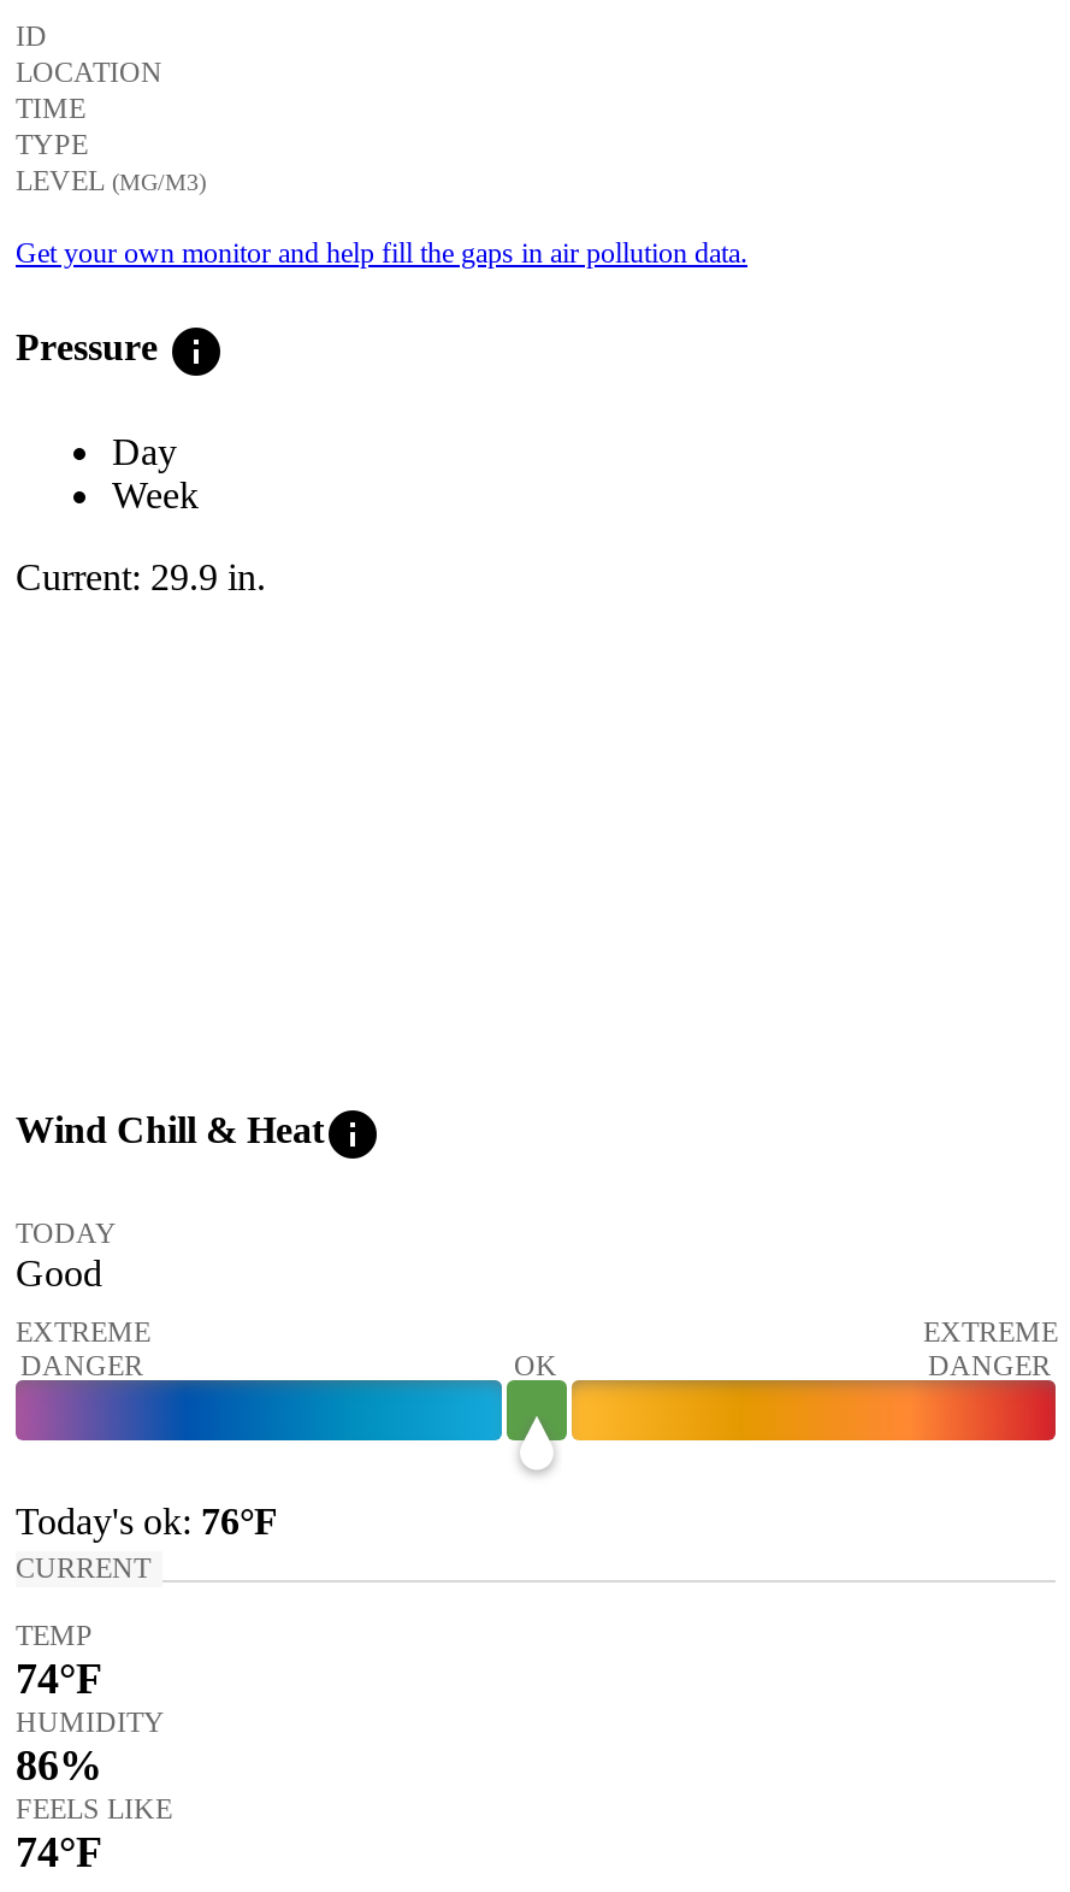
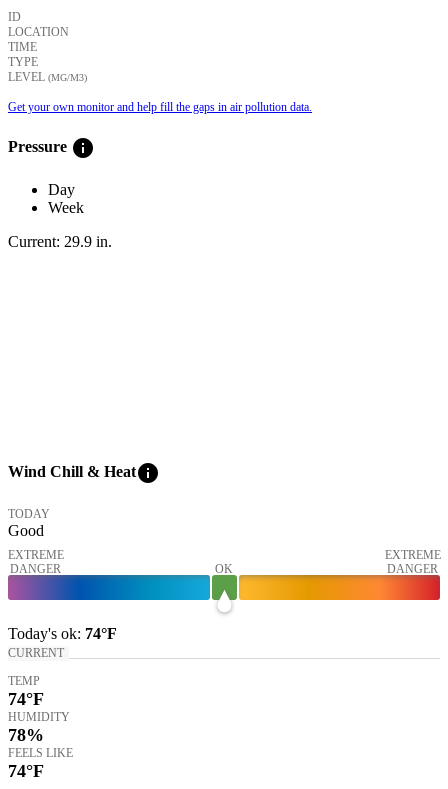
- Today's ok: 76°F
+ Today's ok: 74°F

- 86%
+ 78%
